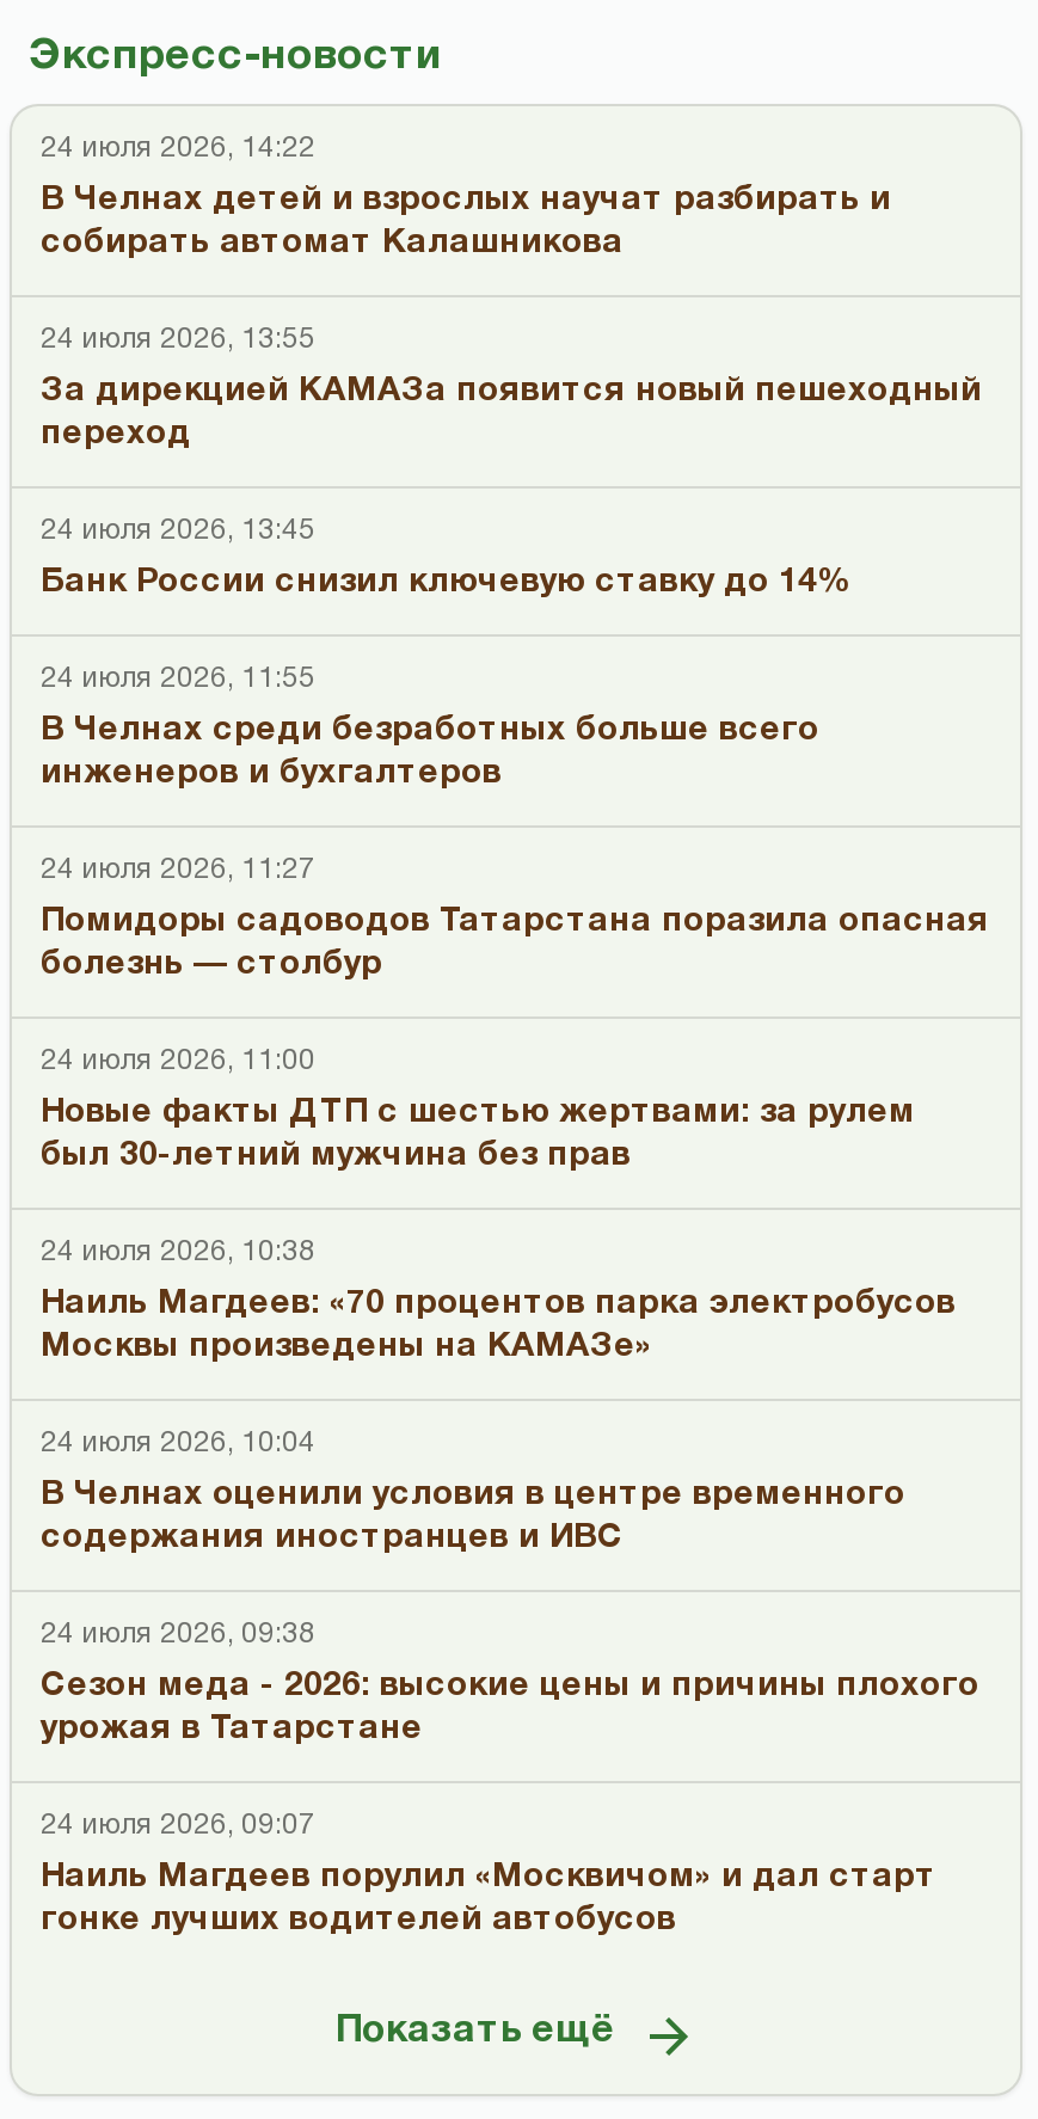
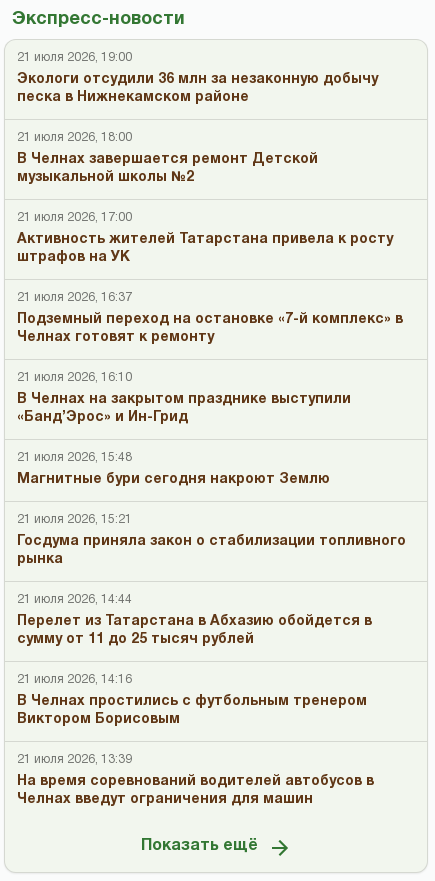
- 24 июля 2026, 14:22
+ 21 июля 2026, 19:00

- В Челнах детей и взрослых научат разбирать и
- собирать автомат Калашникова
+ Экологи отсудили 36 млн за незаконную добычу
+ песка в Нижнекамском районе

- 24 июля 2026, 13:55
+ 21 июля 2026, 18:00

- За дирекцией КАМАЗа появится новый пешеходный
- переход
+ В Челнах завершается ремонт Детской
+ музыкальной школы №2

- 24 июля 2026, 13:45
+ 21 июля 2026, 17:00

- Банк России снизил ключевую ставку до 14%
+ Активность жителей Татарстана привела к росту
+ штрафов на УК

- 24 июля 2026, 11:55
+ 21 июля 2026, 16:37

- В Челнах среди безработных больше всего
- инженеров и бухгалтеров
+ Подземный переход на остановке «7-й комплекс» в
+ Челнах готовят к ремонту

- 24 июля 2026, 11:27
+ 21 июля 2026, 16:10

- Помидоры садоводов Татарстана поразила опасная
- болезнь — столбур
+ В Челнах на закрытом празднике выступили
+ «Банд’Эрос» и Ин-Грид

- 24 июля 2026, 11:00
+ 21 июля 2026, 15:48

- Новые факты ДТП с шестью жертвами: за рулем
- был 30-летний мужчина без прав
+ Магнитные бури сегодня накроют Землю

- 24 июля 2026, 10:38
+ 21 июля 2026, 15:21

- Наиль Магдеев: «70 процентов парка электробусов
- Москвы произведены на КАМАЗе»
+ Госдума приняла закон о стабилизации топливного
+ рынка

- 24 июля 2026, 10:04
+ 21 июля 2026, 14:44

- В Челнах оценили условия в центре временного
- содержания иностранцев и ИВС
+ Перелет из Татарстана в Абхазию обойдется в
+ сумму от 11 до 25 тысяч рублей

- 24 июля 2026, 09:38
+ 21 июля 2026, 14:16

- Сезон меда - 2026: высокие цены и причины плохого
- урожая в Татарстане
+ В Челнах простились с футбольным тренером
+ Виктором Борисовым

- 24 июля 2026, 09:07
+ 21 июля 2026, 13:39

- Наиль Магдеев порулил «Москвичом» и дал старт
- гонке лучших водителей автобусов
+ На время соревнований водителей автобусов в
+ Челнах введут ограничения для машин
